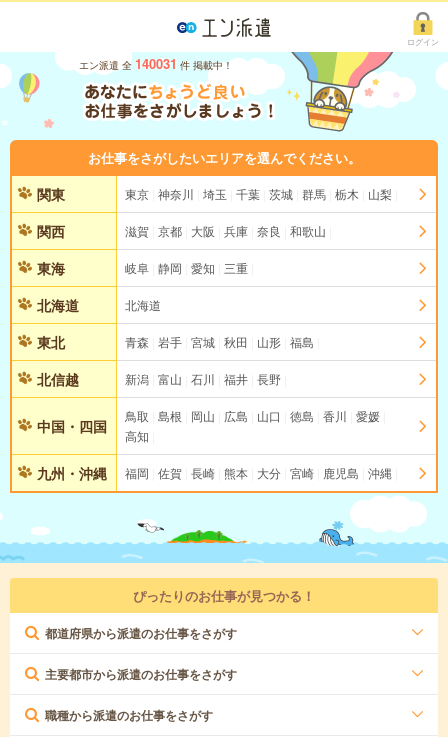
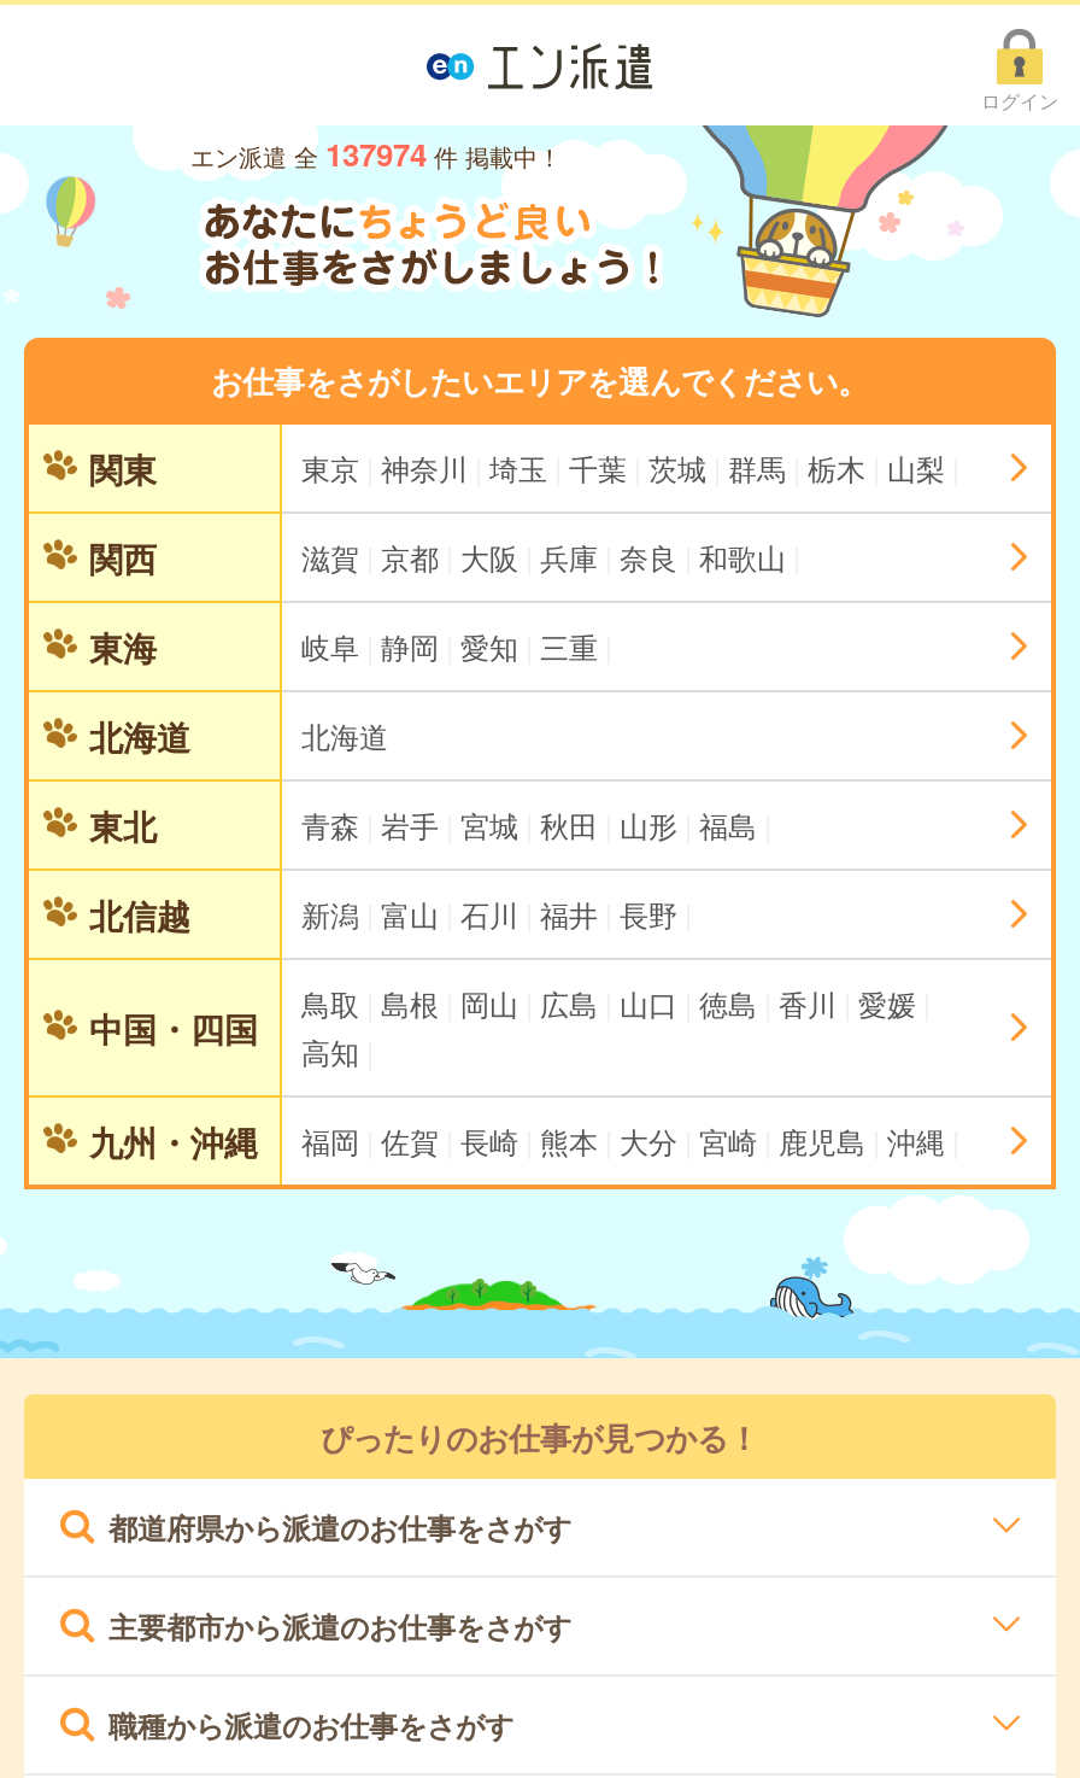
- エン派遣 全 140031 件 掲載中！
+ エン派遣 全 137974 件 掲載中！
